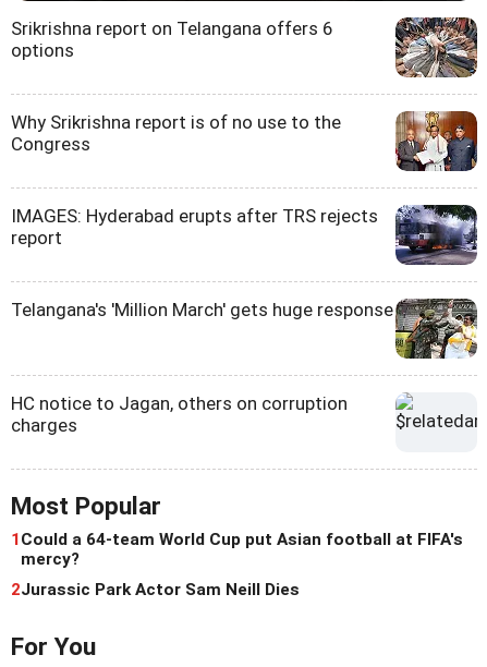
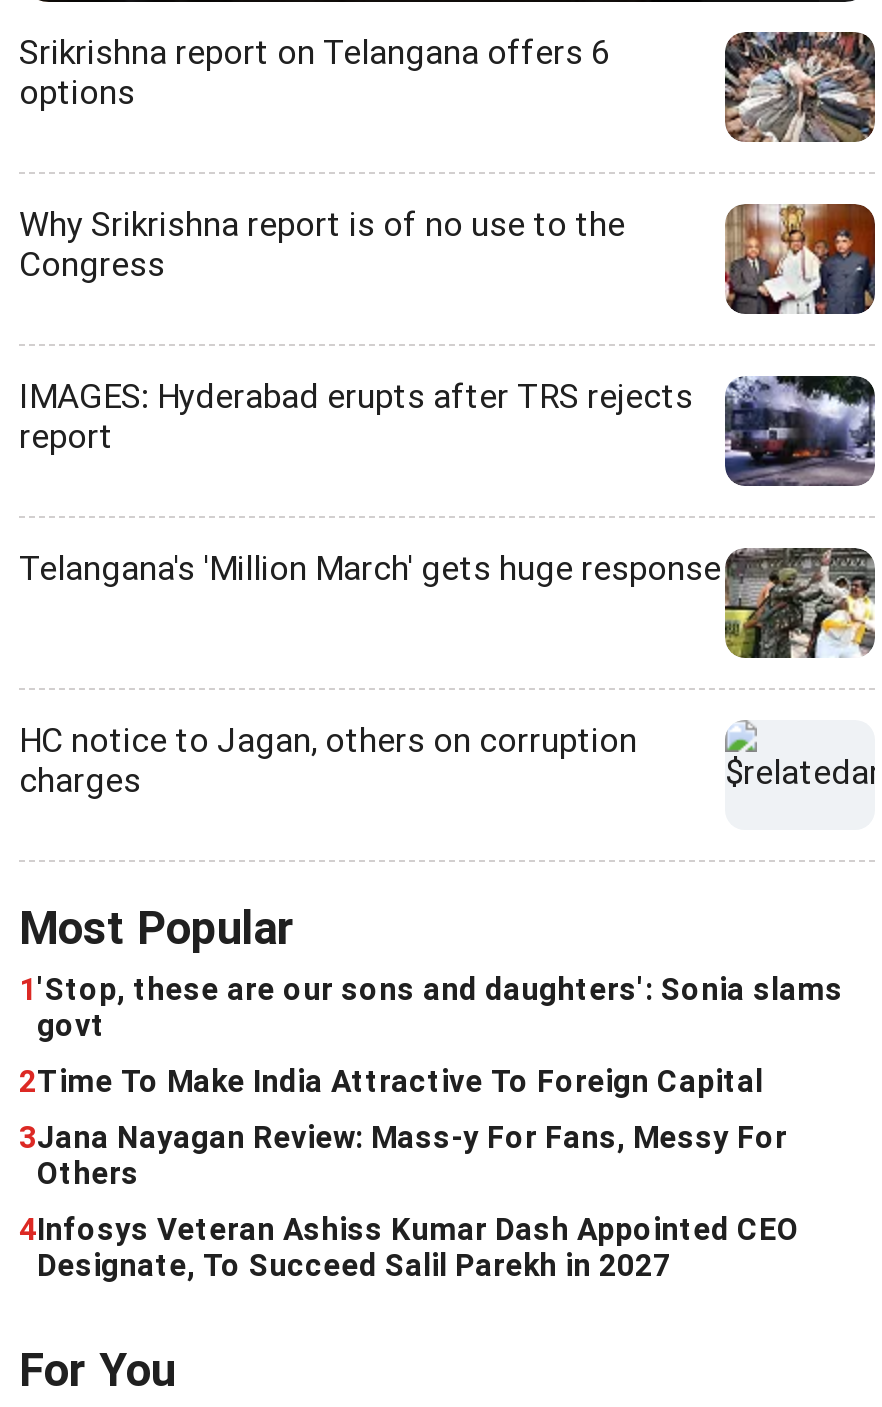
- 1 Could a 64-team World Cup put Asian football at FIFA's
- mercy?
- 2Jurassic Park Actor Sam Neill Dies
+ 1 'Stop, these are our sons and daughters': Sonia slams
+ govt
+ 2Time To Make India Attractive To Foreign Capital
+ 3Jana Nayagan Review: Mass-y For Fans, Messy For
+ Others
+ 4Infosys Veteran Ashiss Kumar Dash Appointed CEO
+ Designate, To Succeed Salil Parekh in 2027
